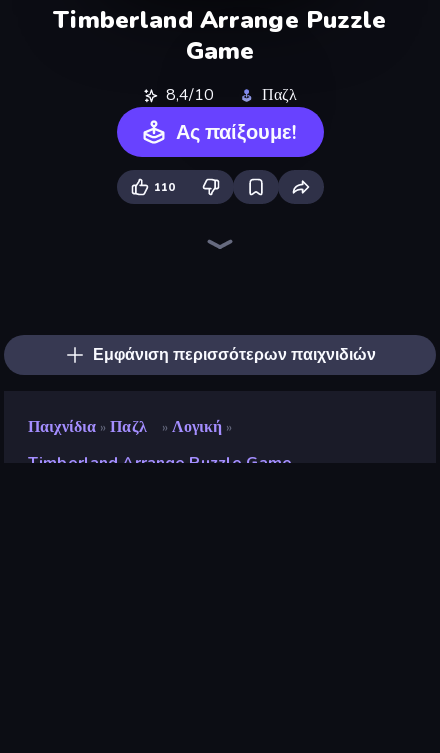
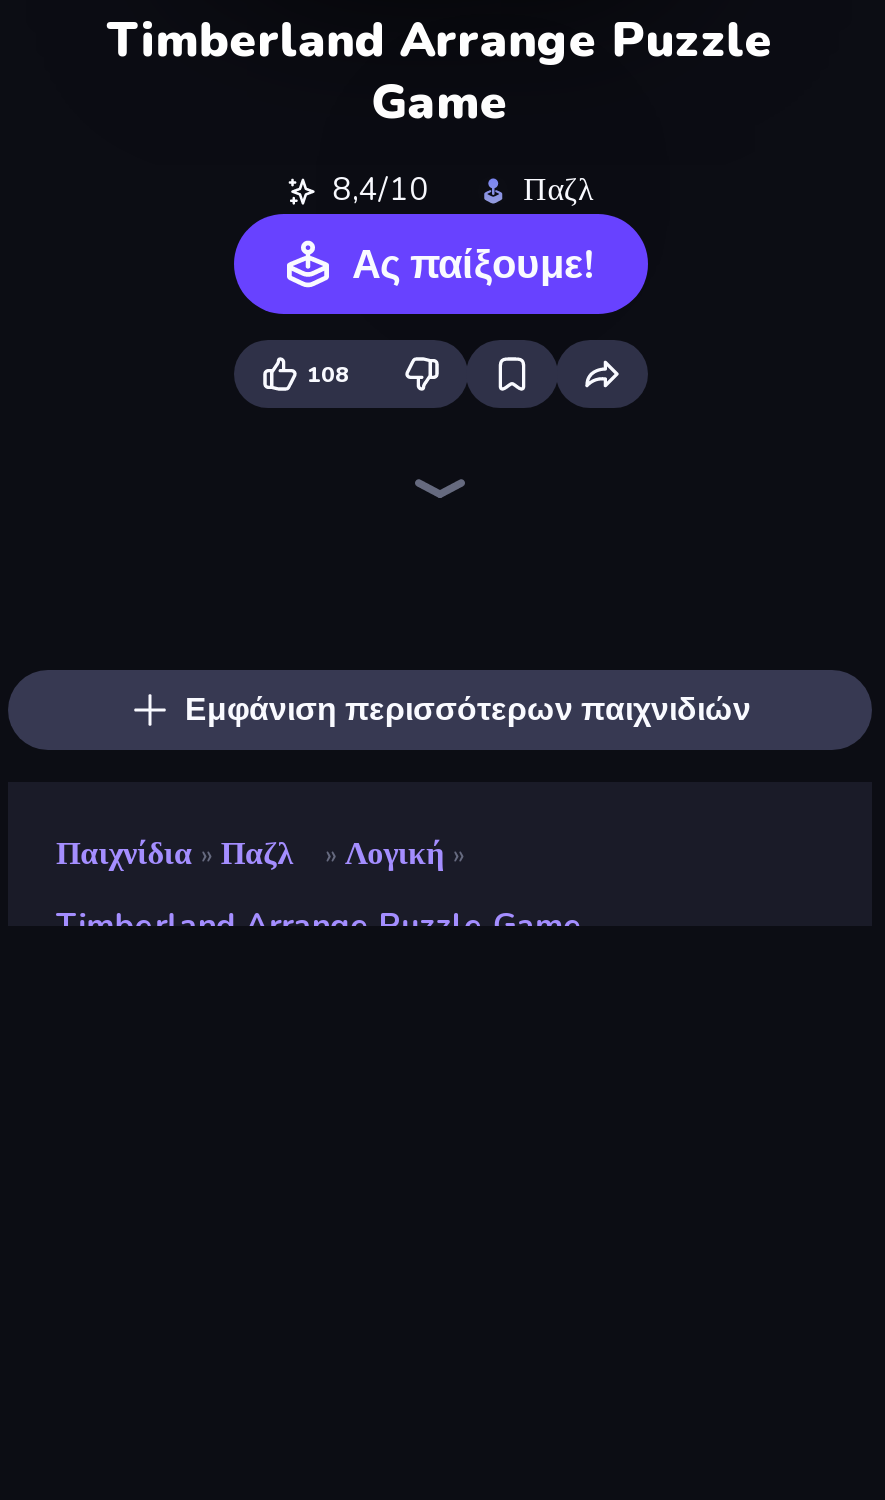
- 110
+ 108
